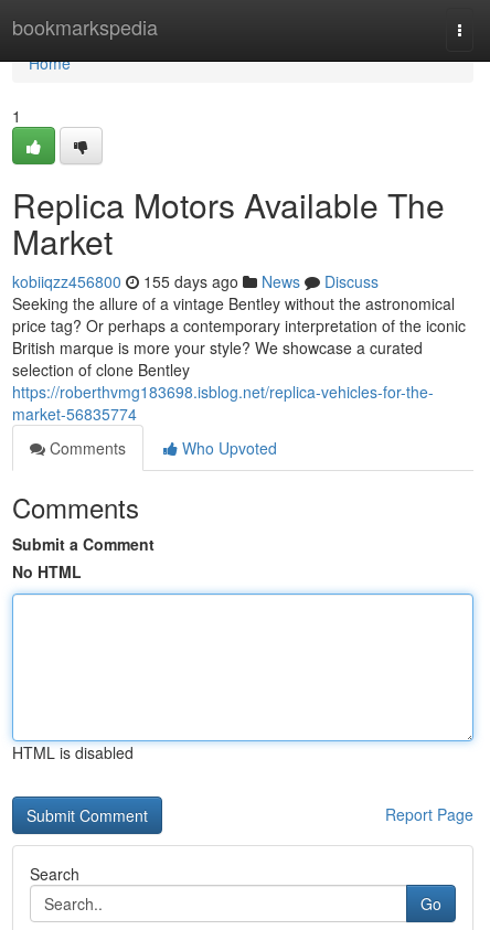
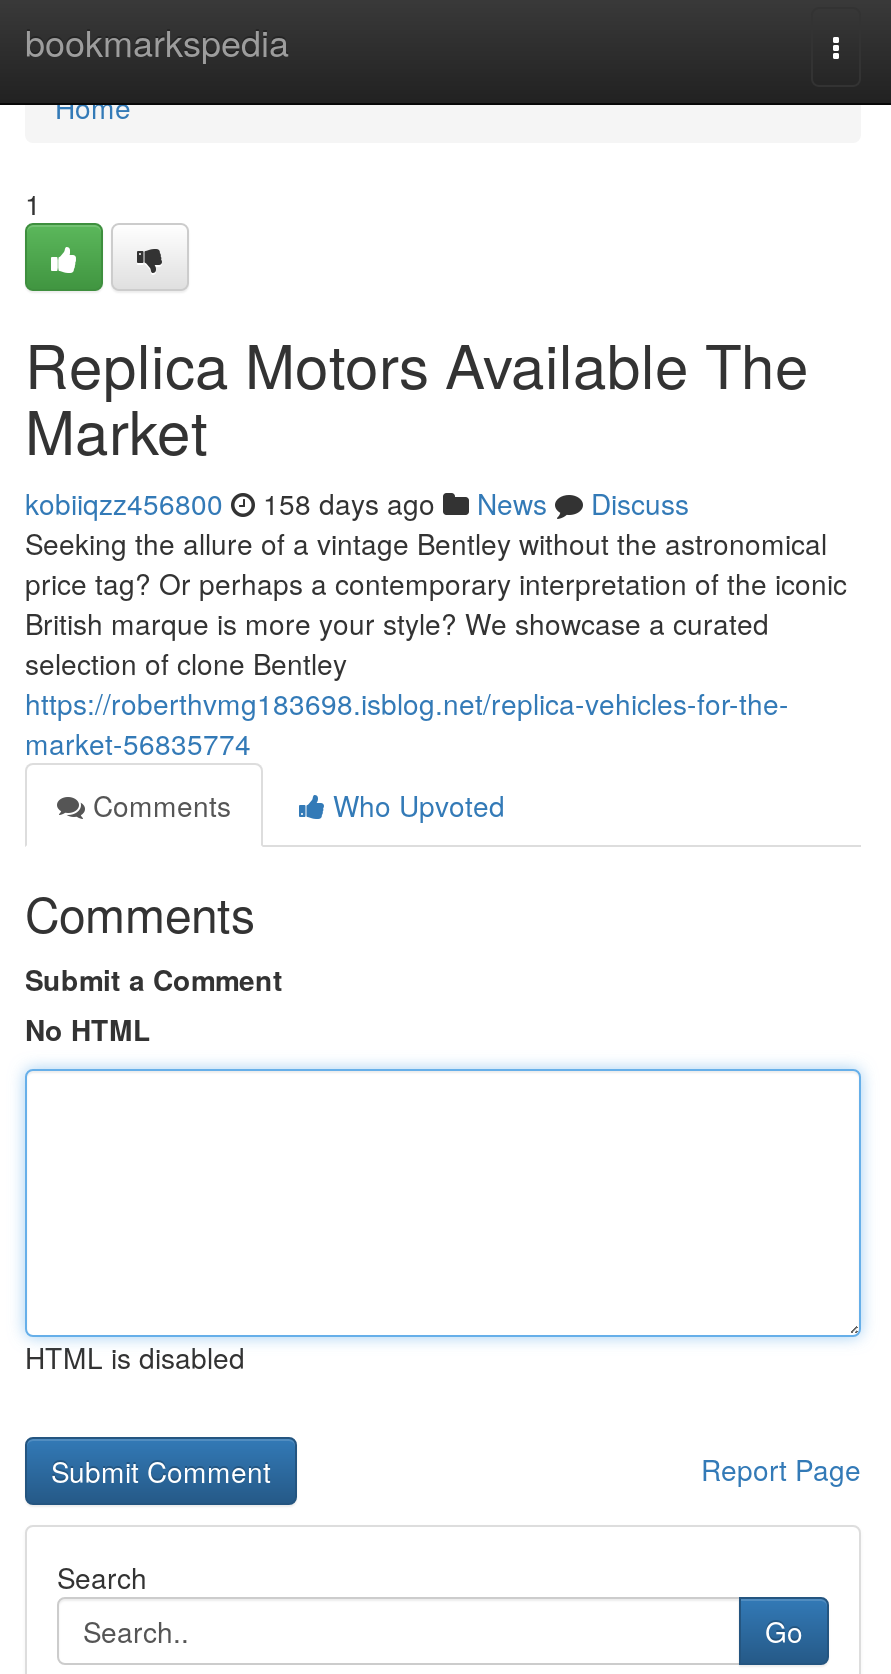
- kobiiqzz456800 155 days ago News Discuss
+ kobiiqzz456800 158 days ago News Discuss
